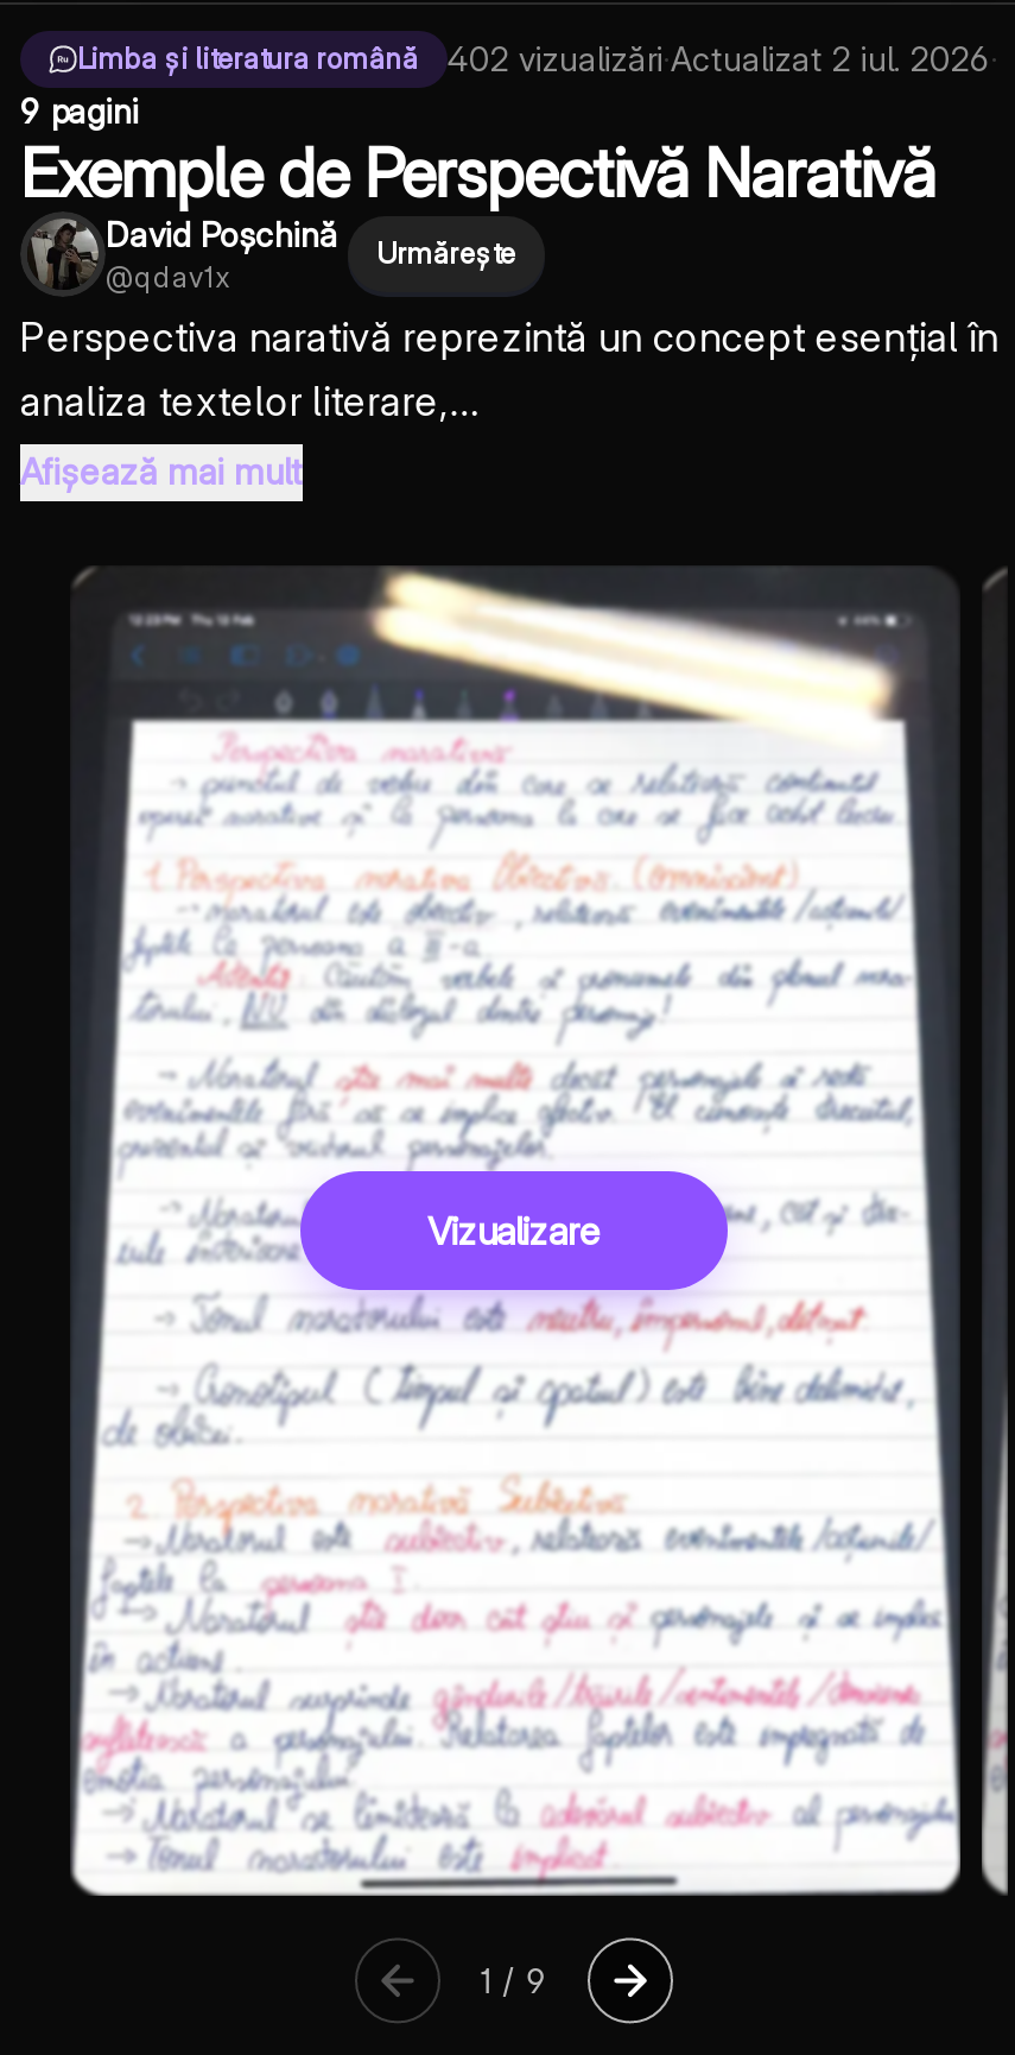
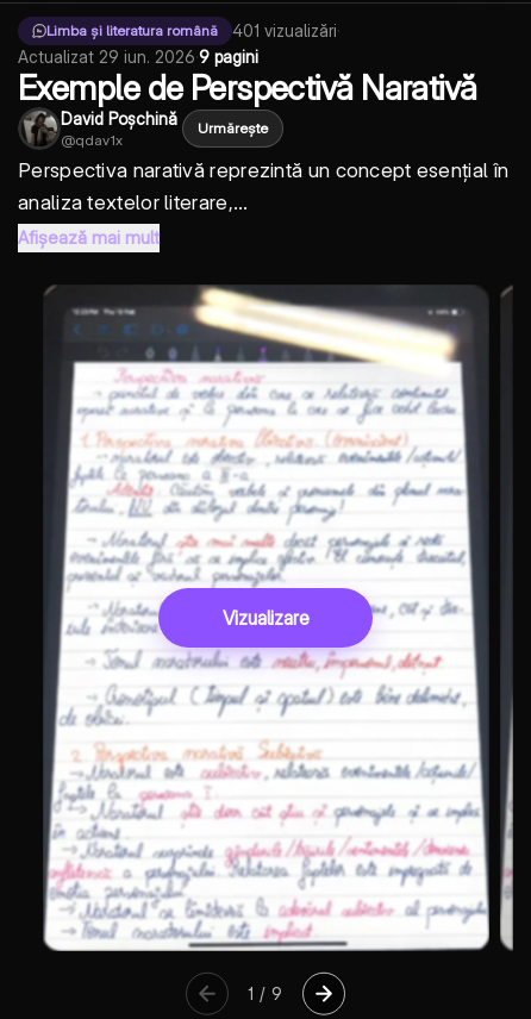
- 402 vizualizări·Actualizat 2 iul. 2026 ·
- 9 pagini
+ 401 vizualizări ·
+ Actualizat 29 iun. 2026 · 9 pagini
